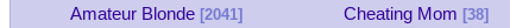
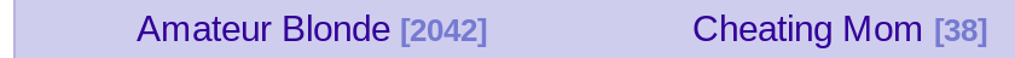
- Amateur Blonde [2041]
+ Amateur Blonde [2042]
